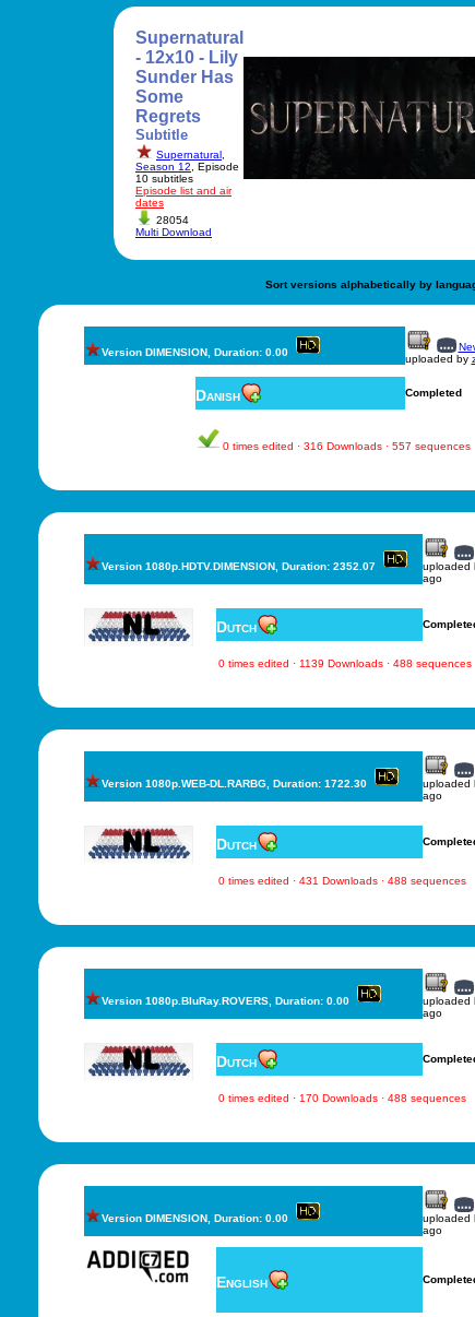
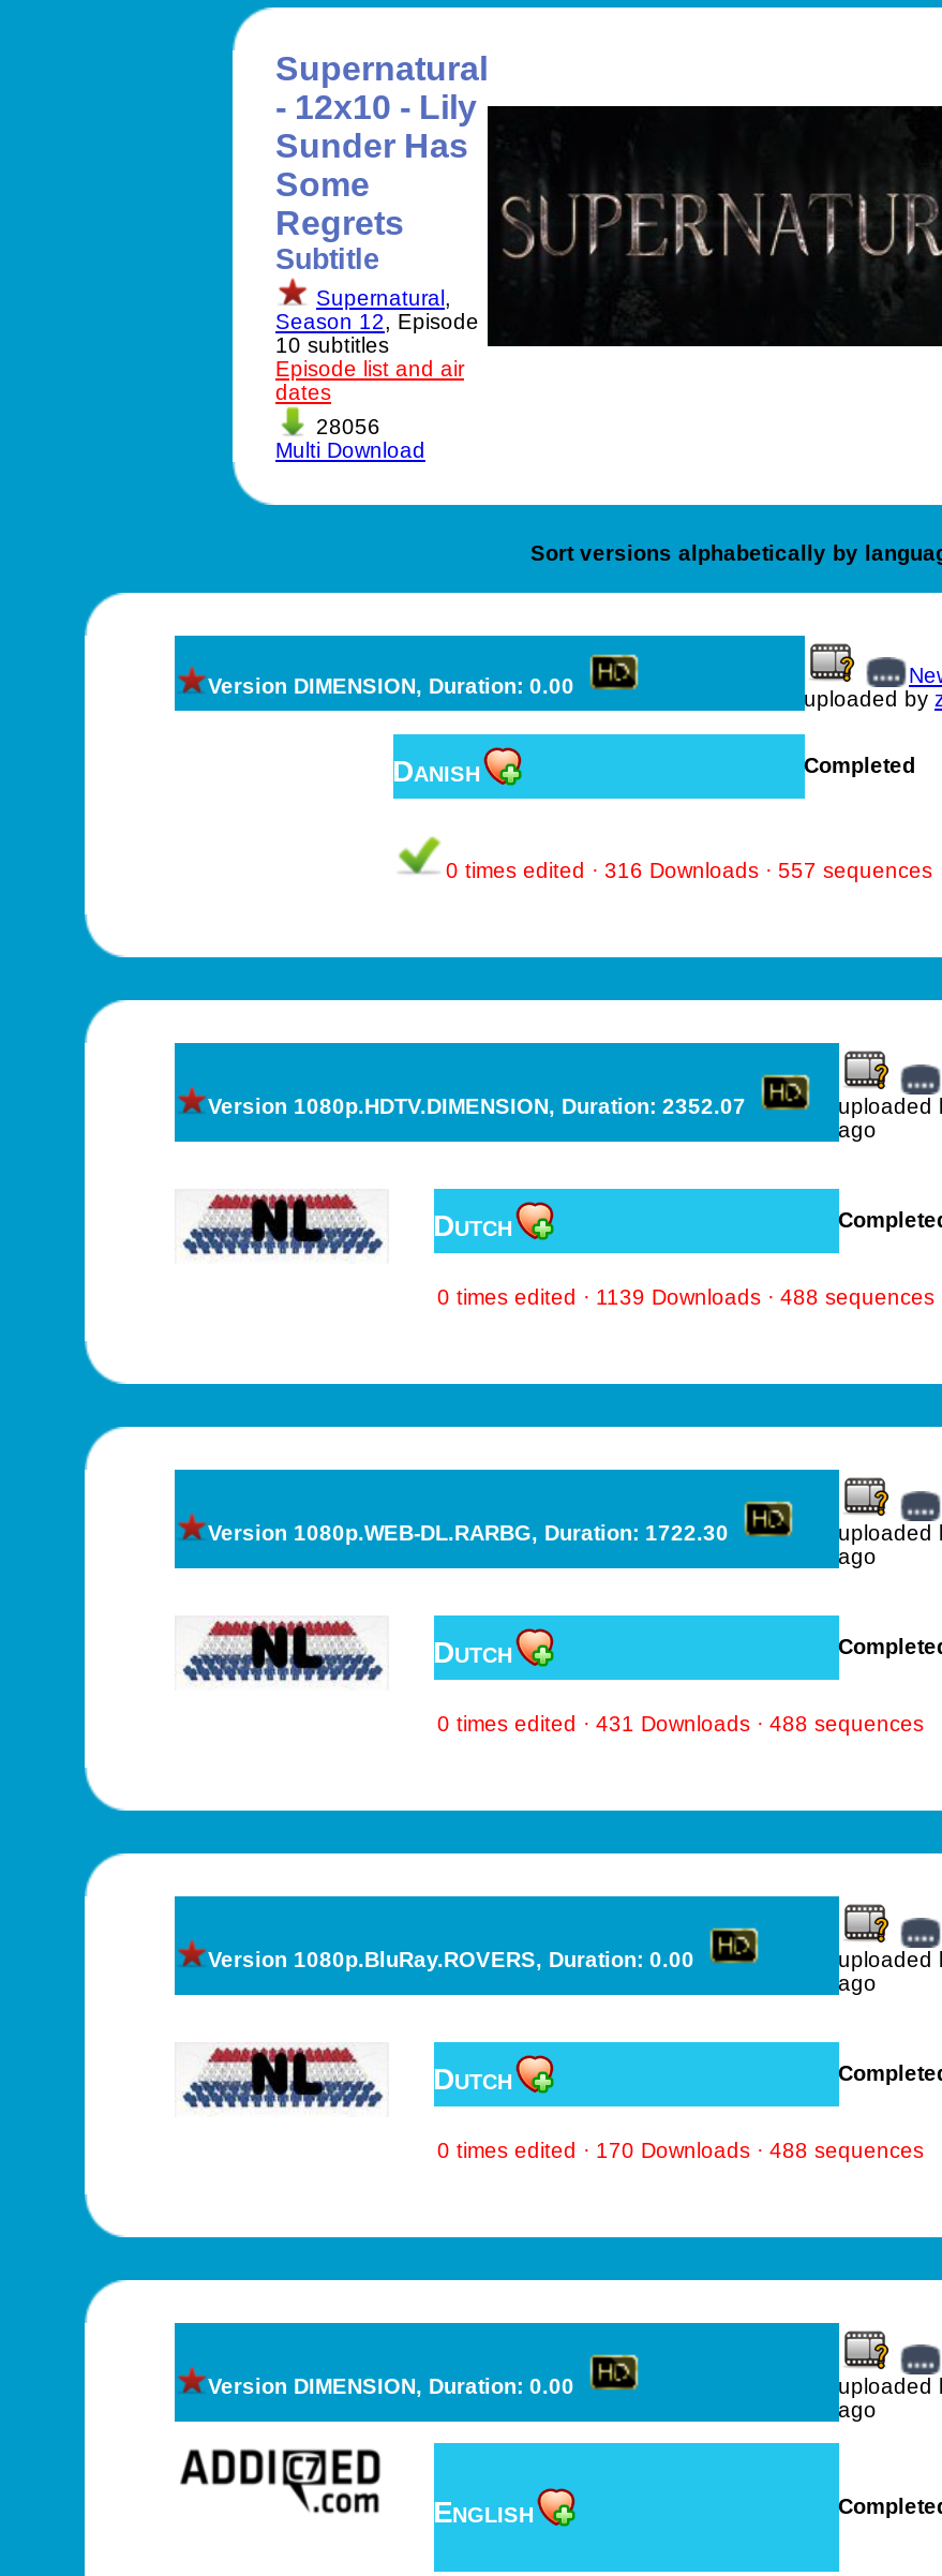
- 28054
+ 28056
